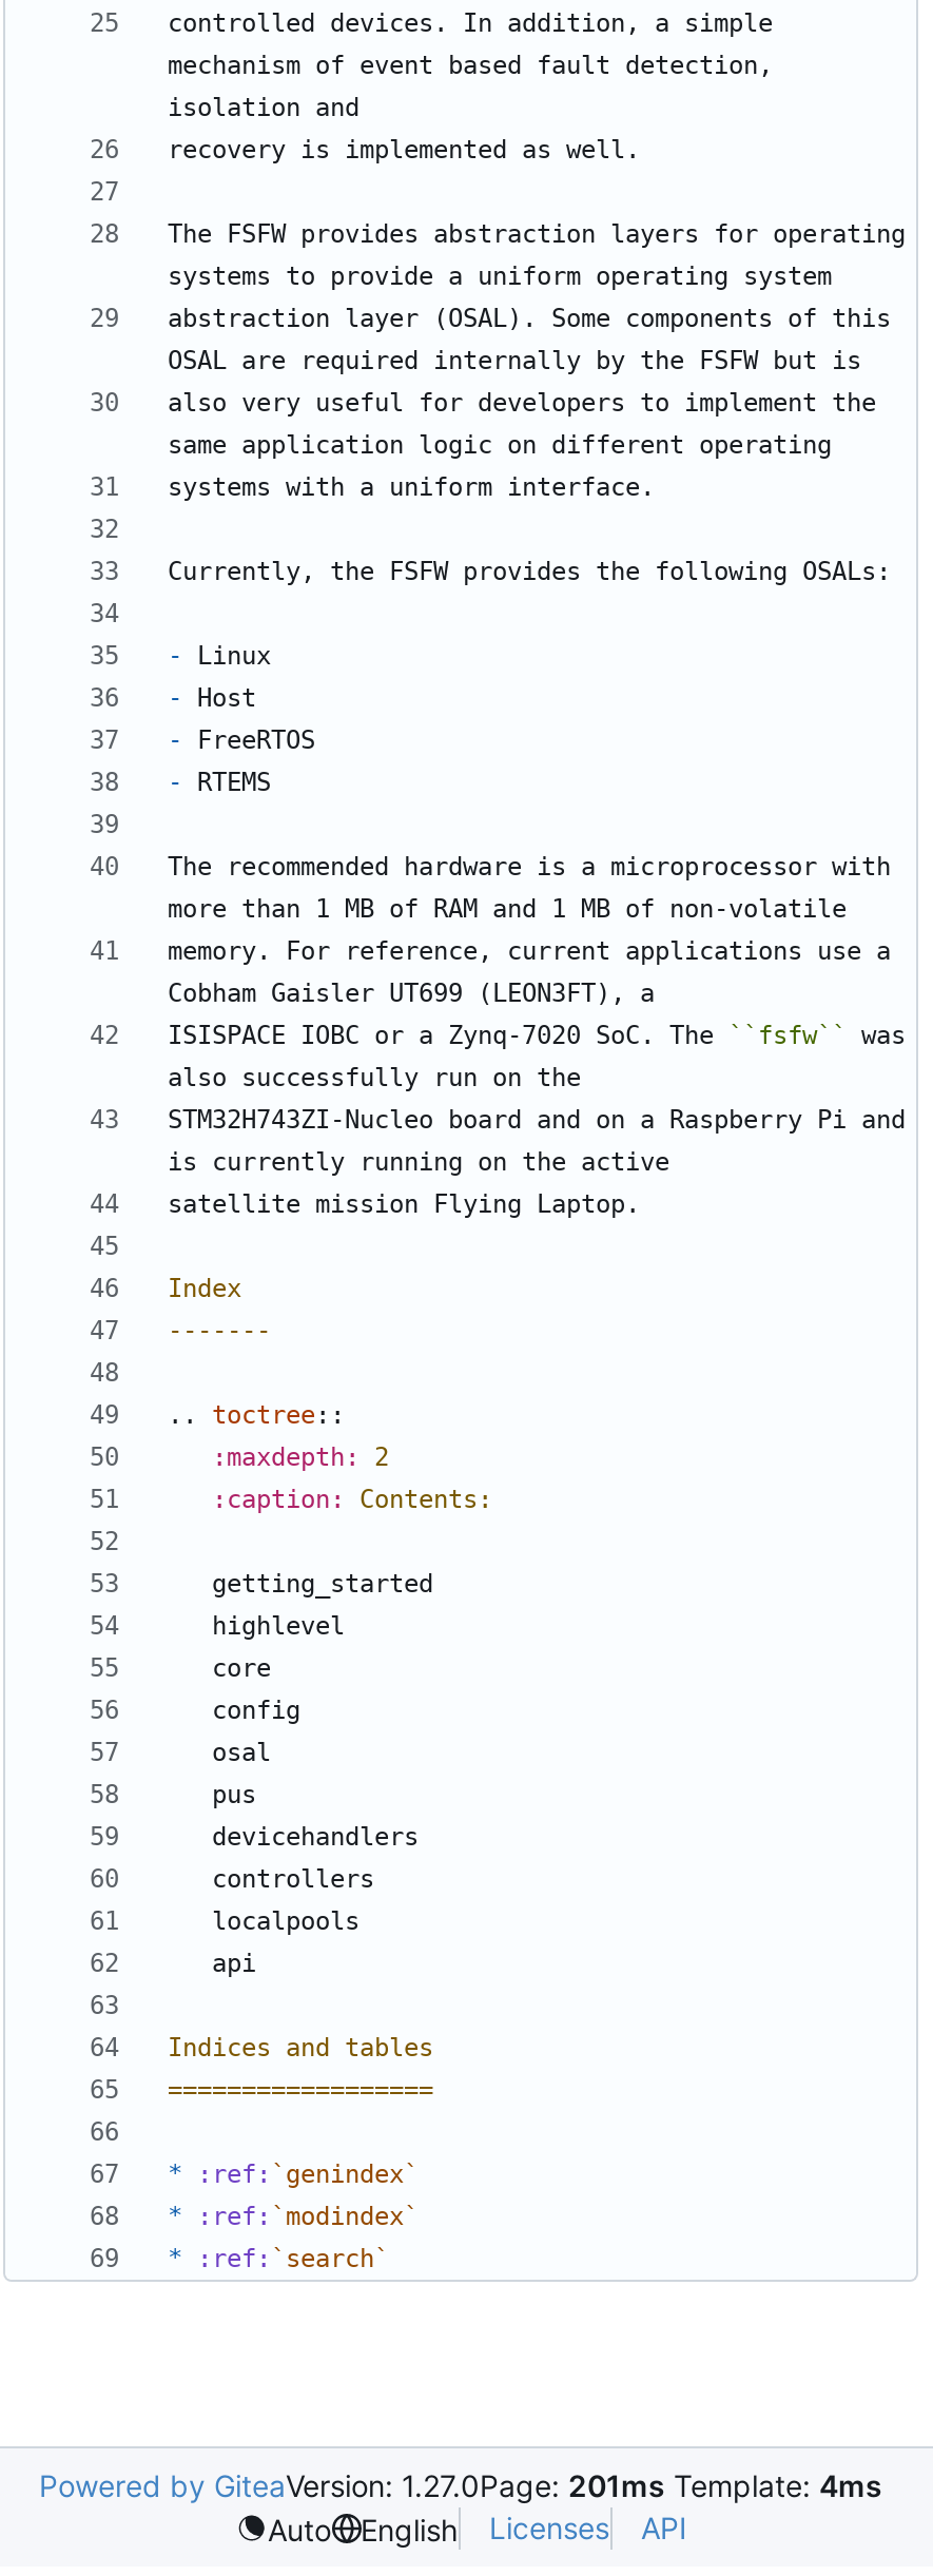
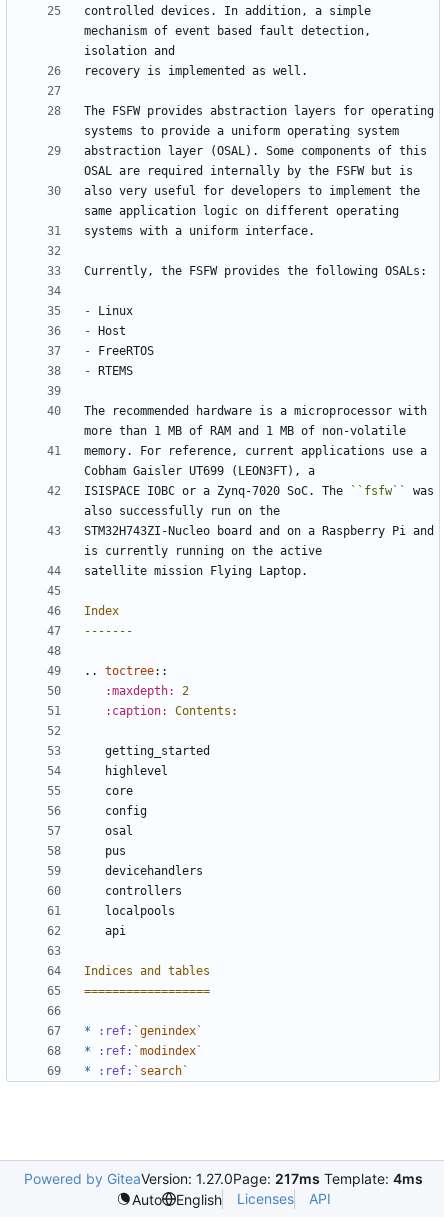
- Powered by GiteaVersion: 1.27.0Page: 201ms Template: 4ms
+ Powered by GiteaVersion: 1.27.0Page: 217ms Template: 4ms
